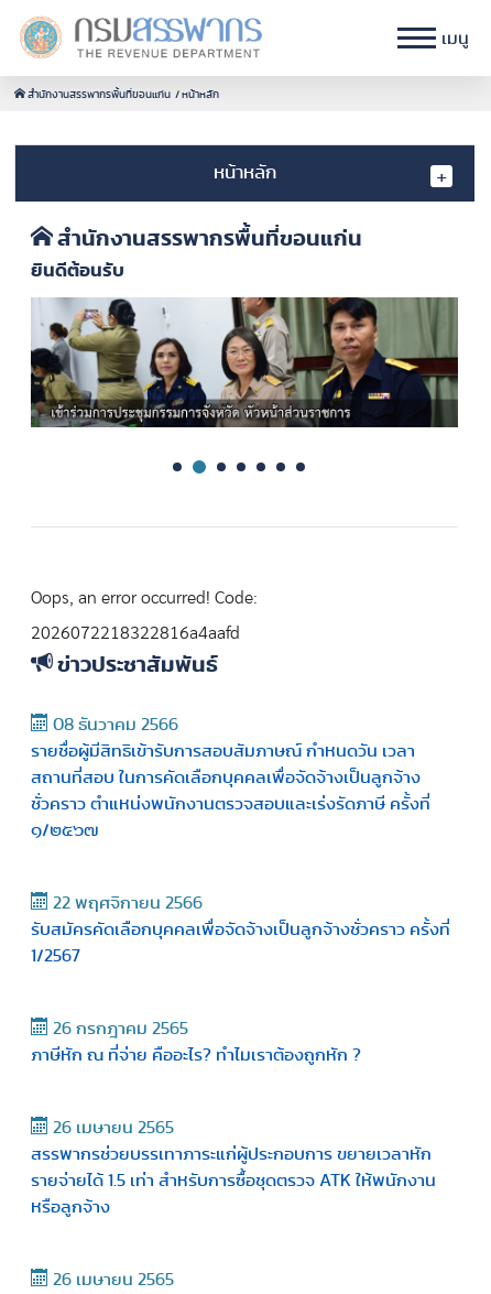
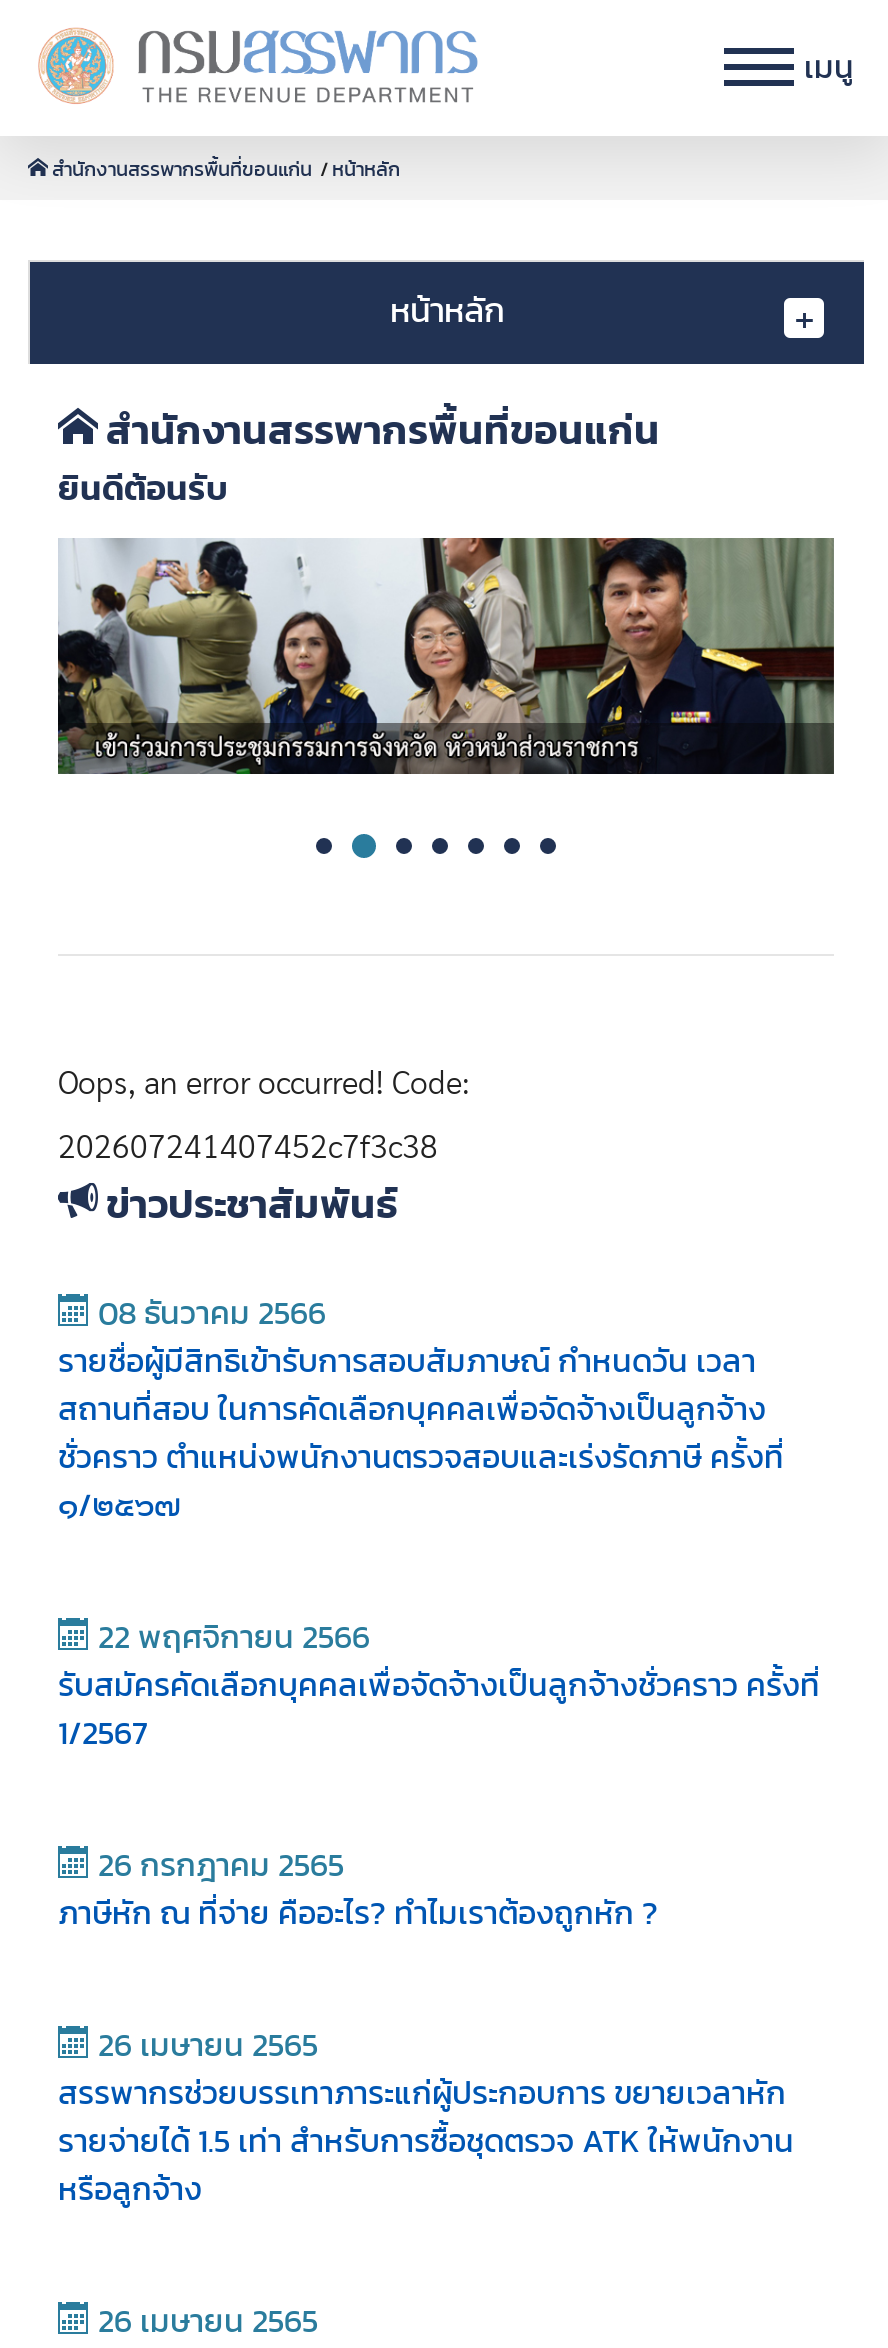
- 2026072218322816a4aafd
+ 202607241407452c7f3c38
